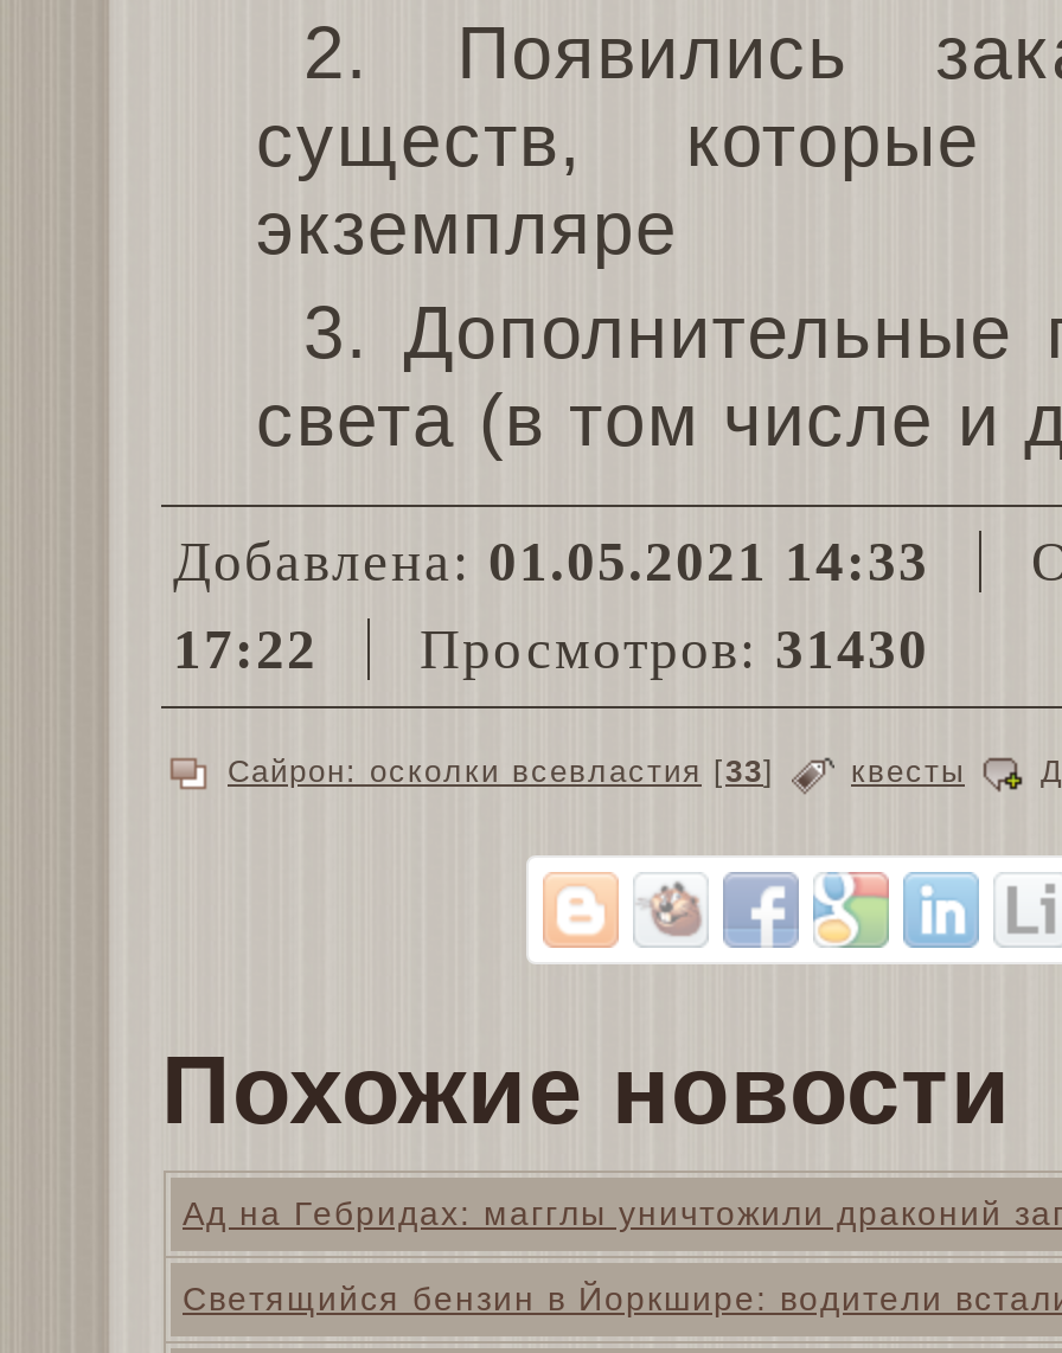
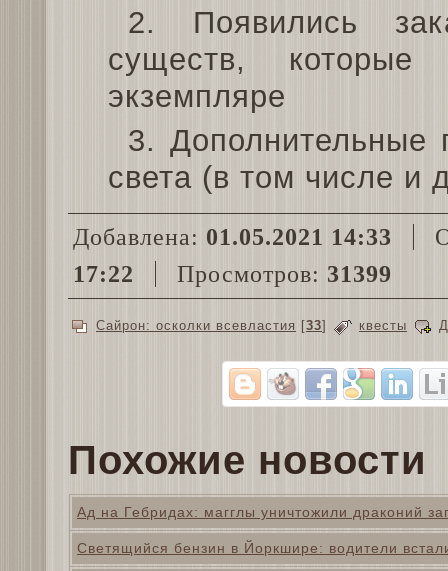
- 17:22 Просмотров: 31430
+ 17:22 Просмотров: 31399
